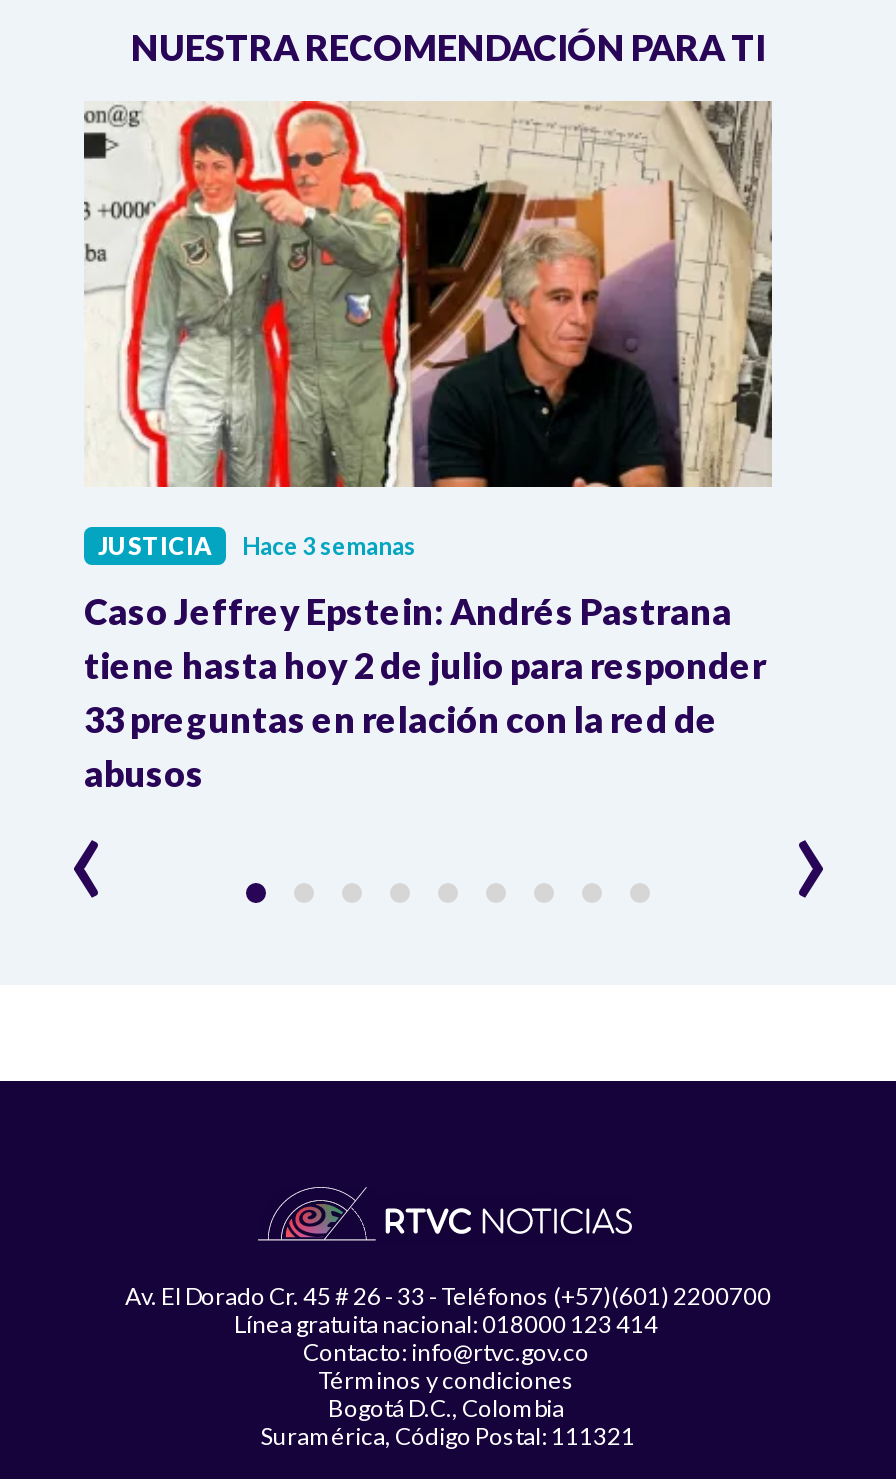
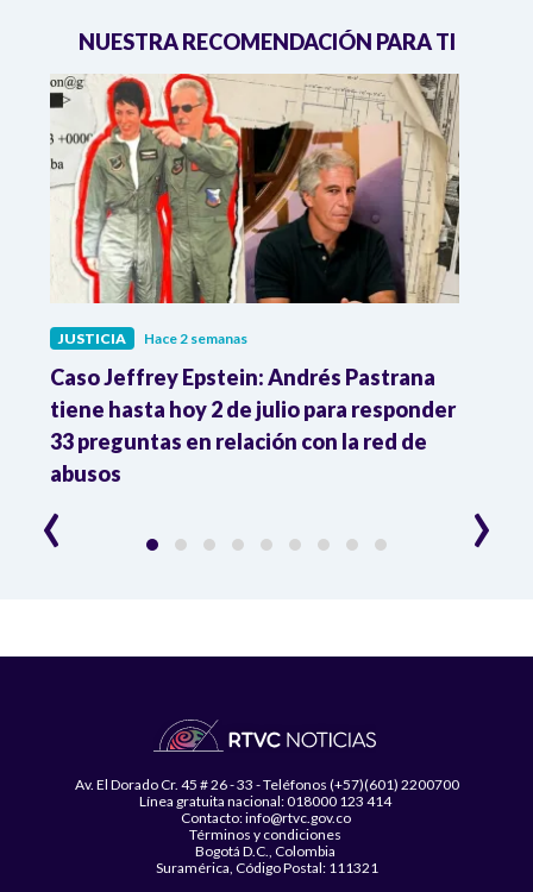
- JUSTICIA Hace 3 semanas
+ JUSTICIA Hace 2 semanas
